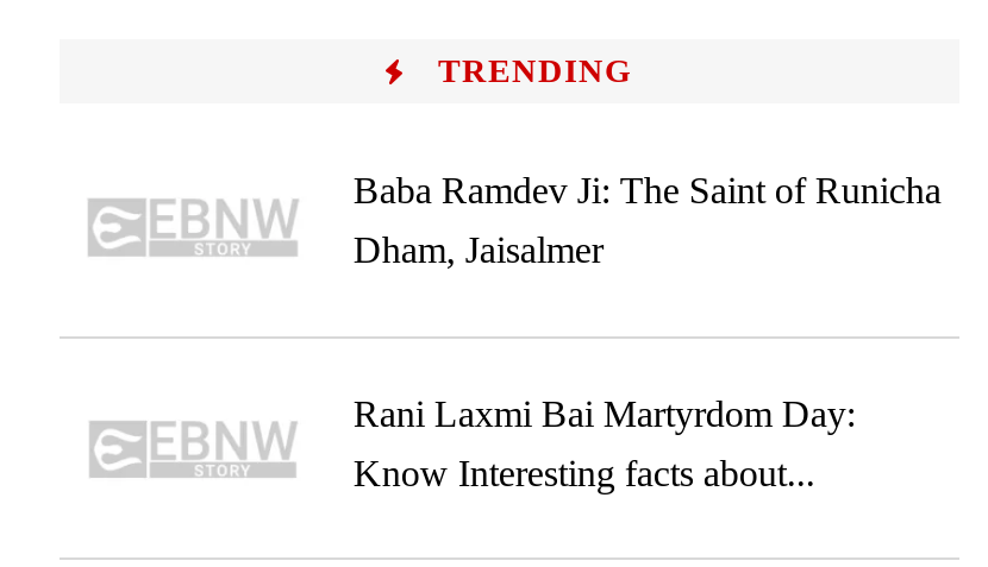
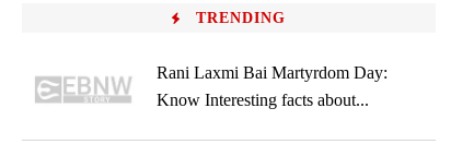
- Baba Ramdev Ji: The Saint of Runicha
- Dham, Jaisalmer
